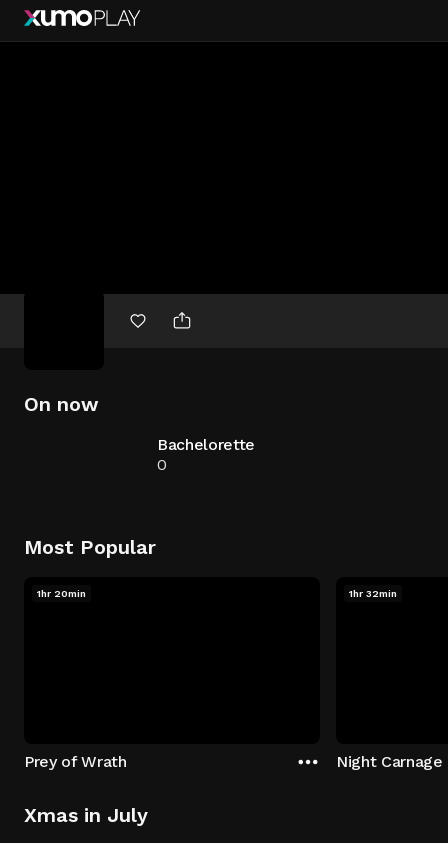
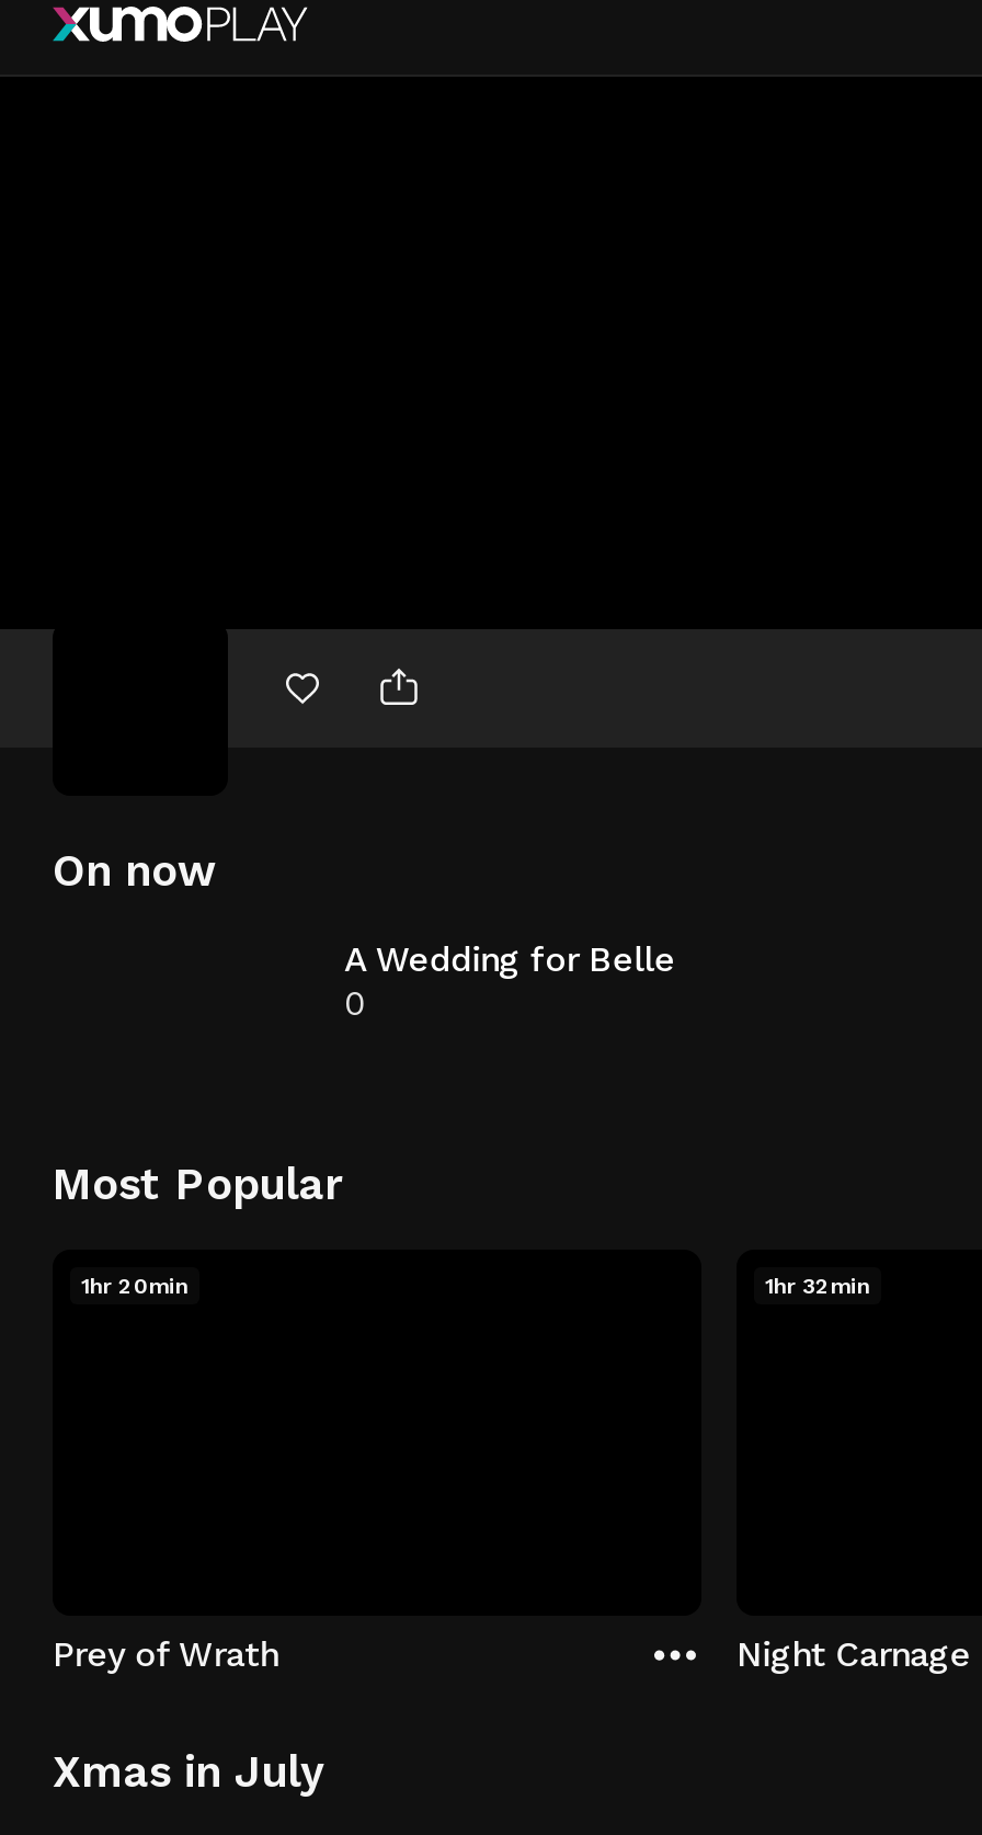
- Bachelorette
+ A Wedding for Belle
